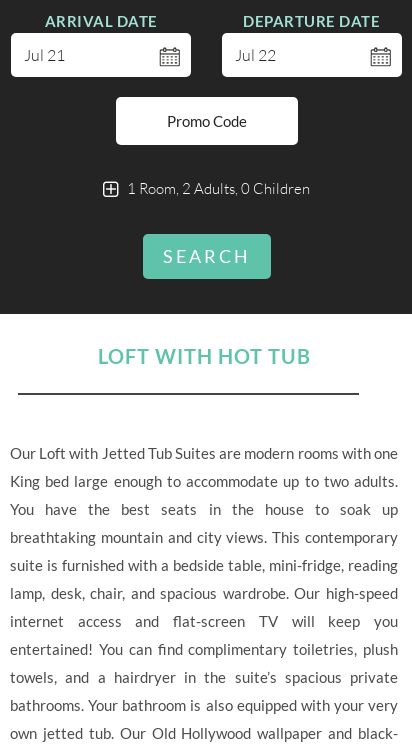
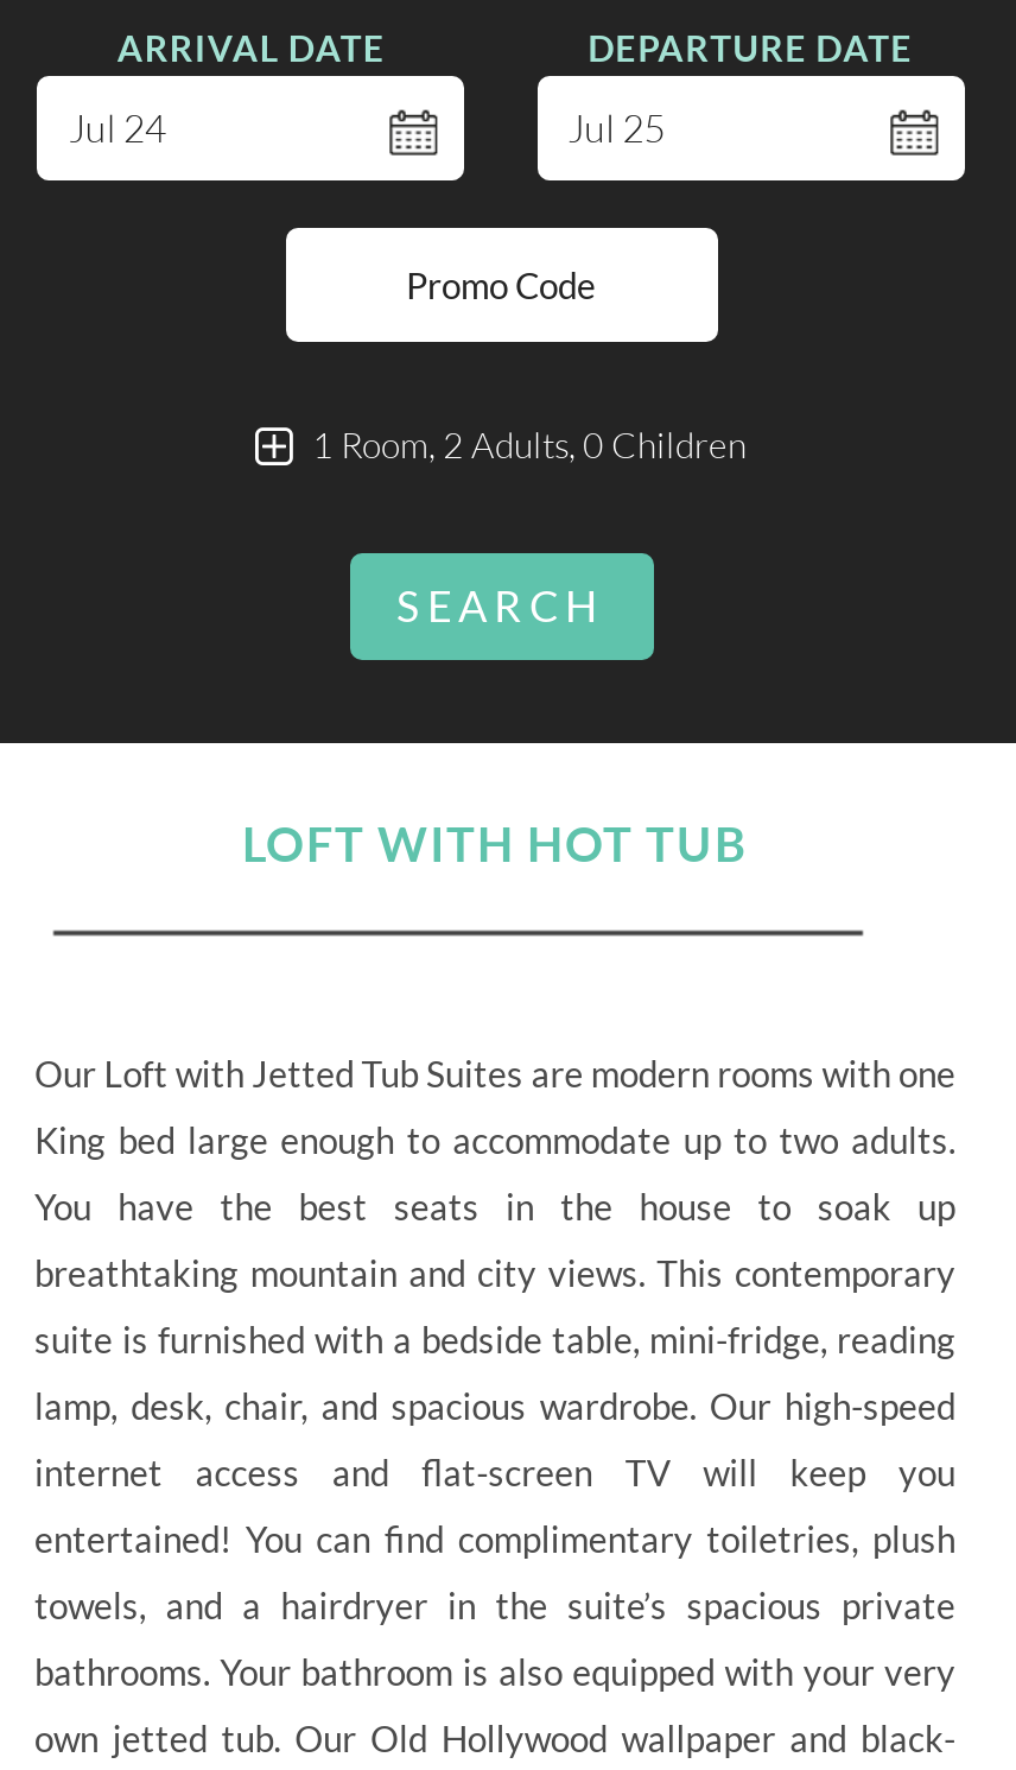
- Jul 21
+ Jul 24

- Jul 22
+ Jul 25
